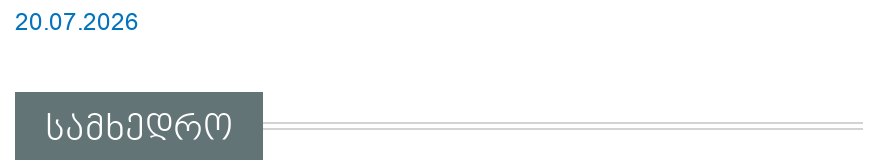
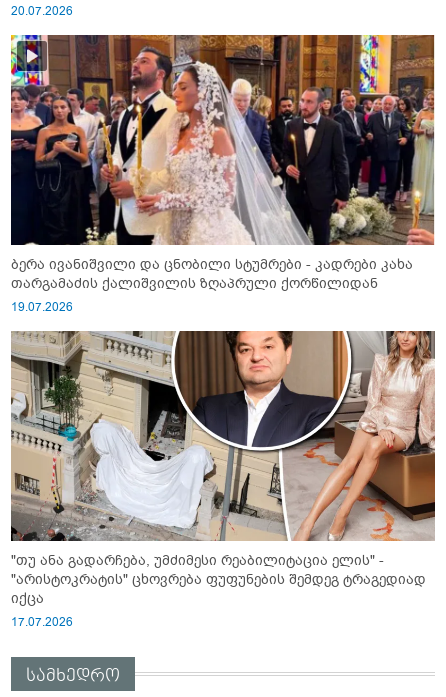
+ [image]
+ ბერა ივანიშვილი და ცნობილი სტუმრები - კადრები კახა
+ თარგამაძის ქალიშვილის ზღაპრული ქორწილიდან
+ 19.07.2026

+ [image]
+ "თუ ანა გადარჩება, უმძიმესი რეაბილიტაცია ელის" -
+ "არისტოკრატის" ცხოვრება ფუფუნების შემდეგ ტრაგედიად
+ იქცა
+ 17.07.2026
